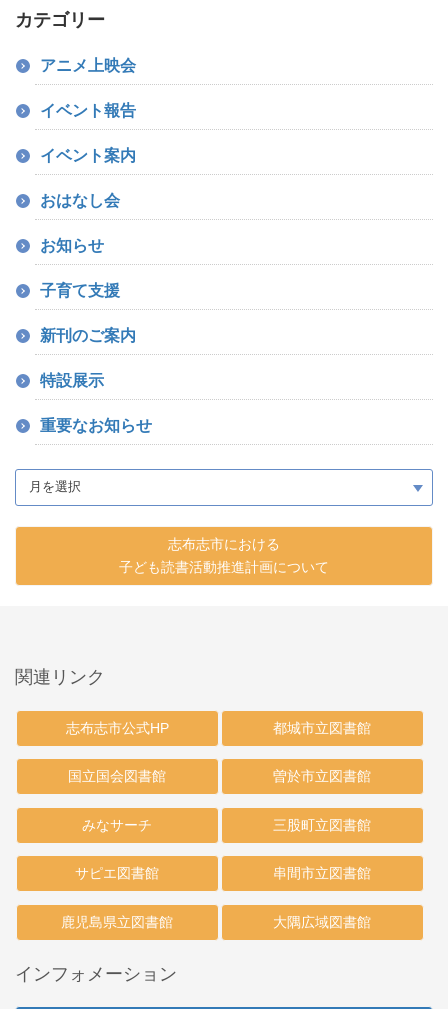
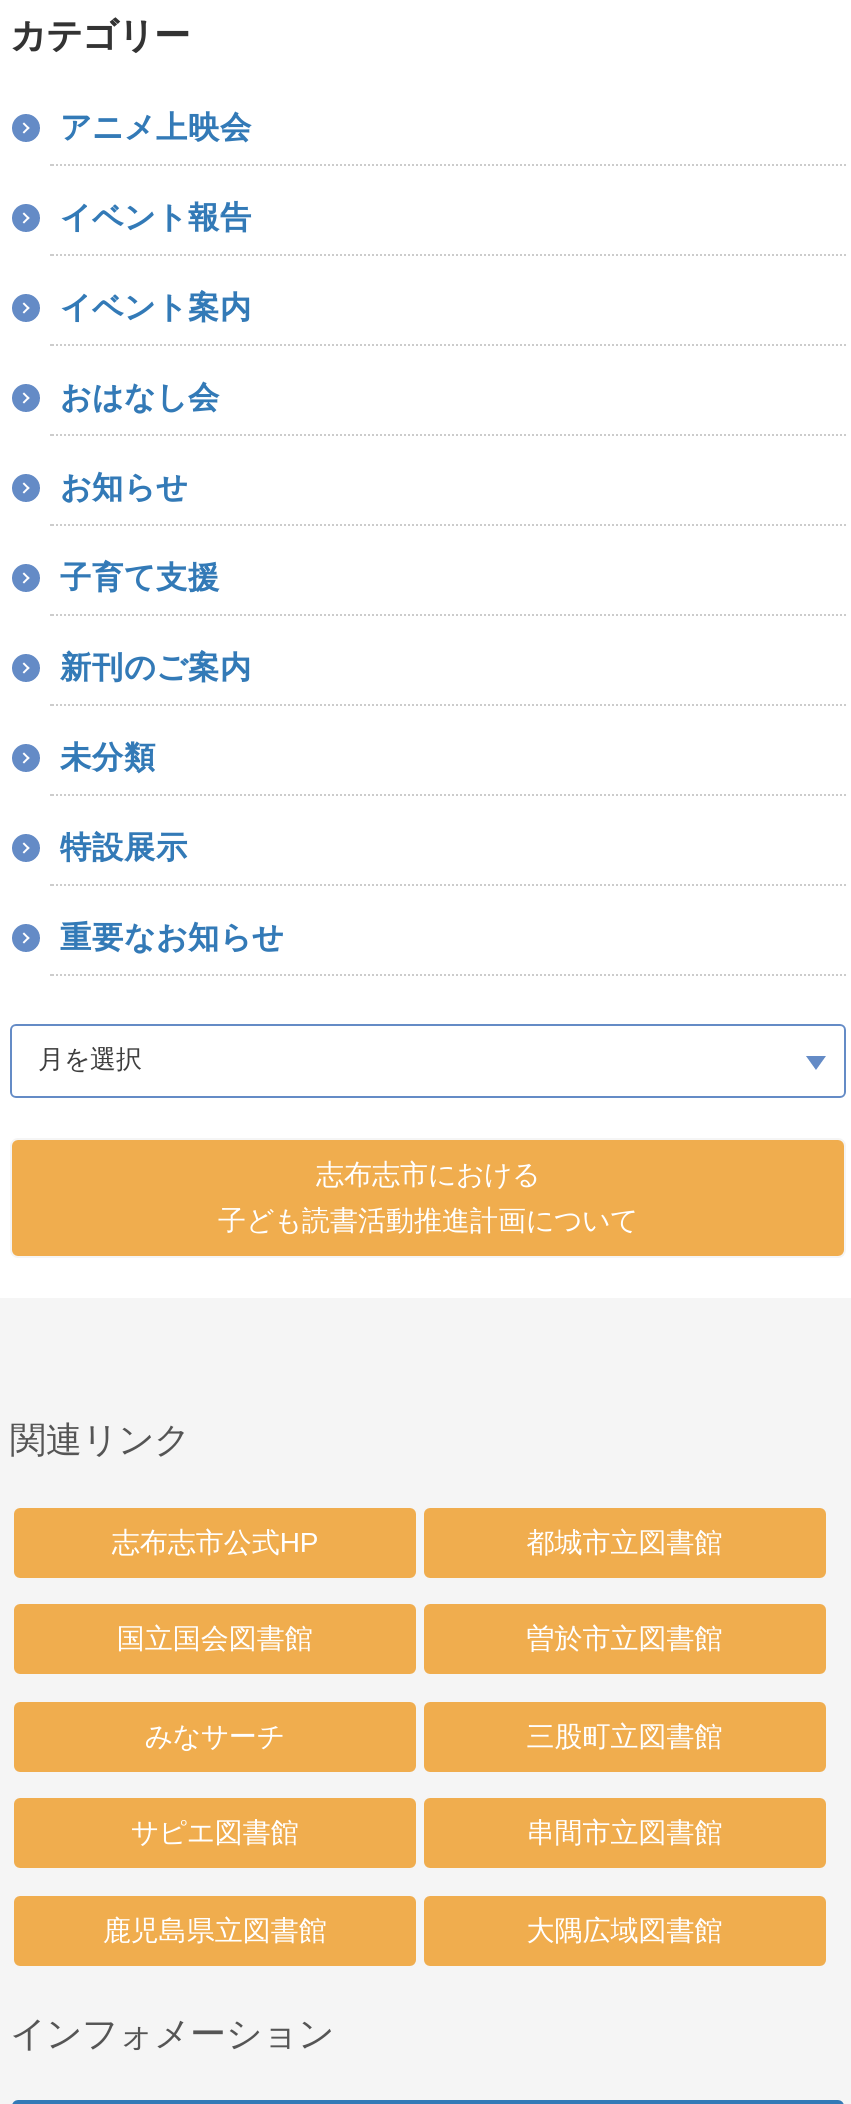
+ 未分類
